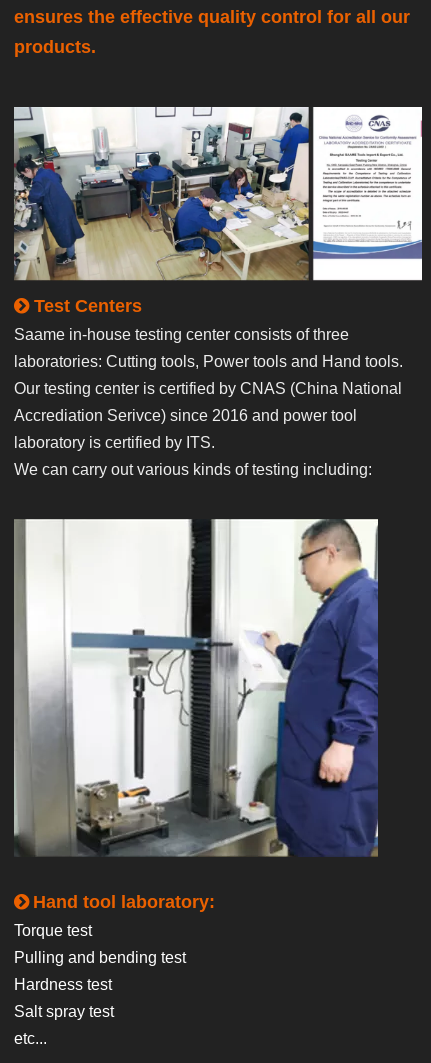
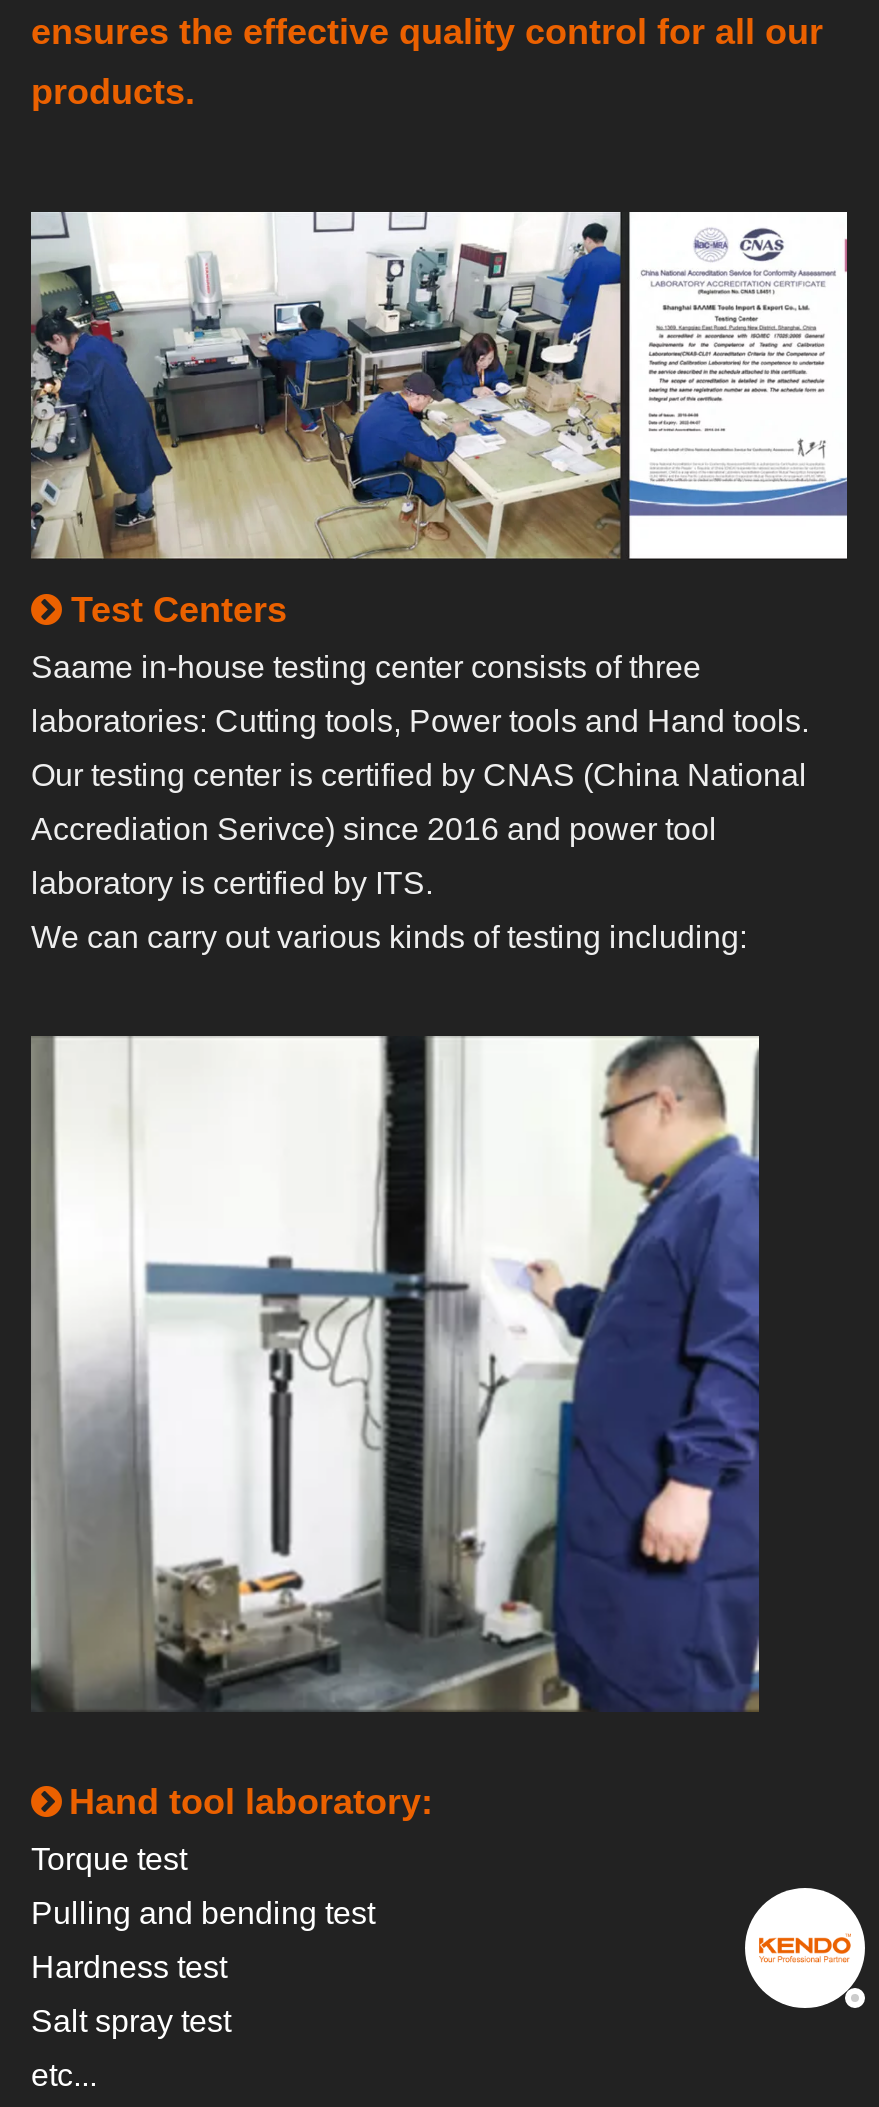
+ [image]
